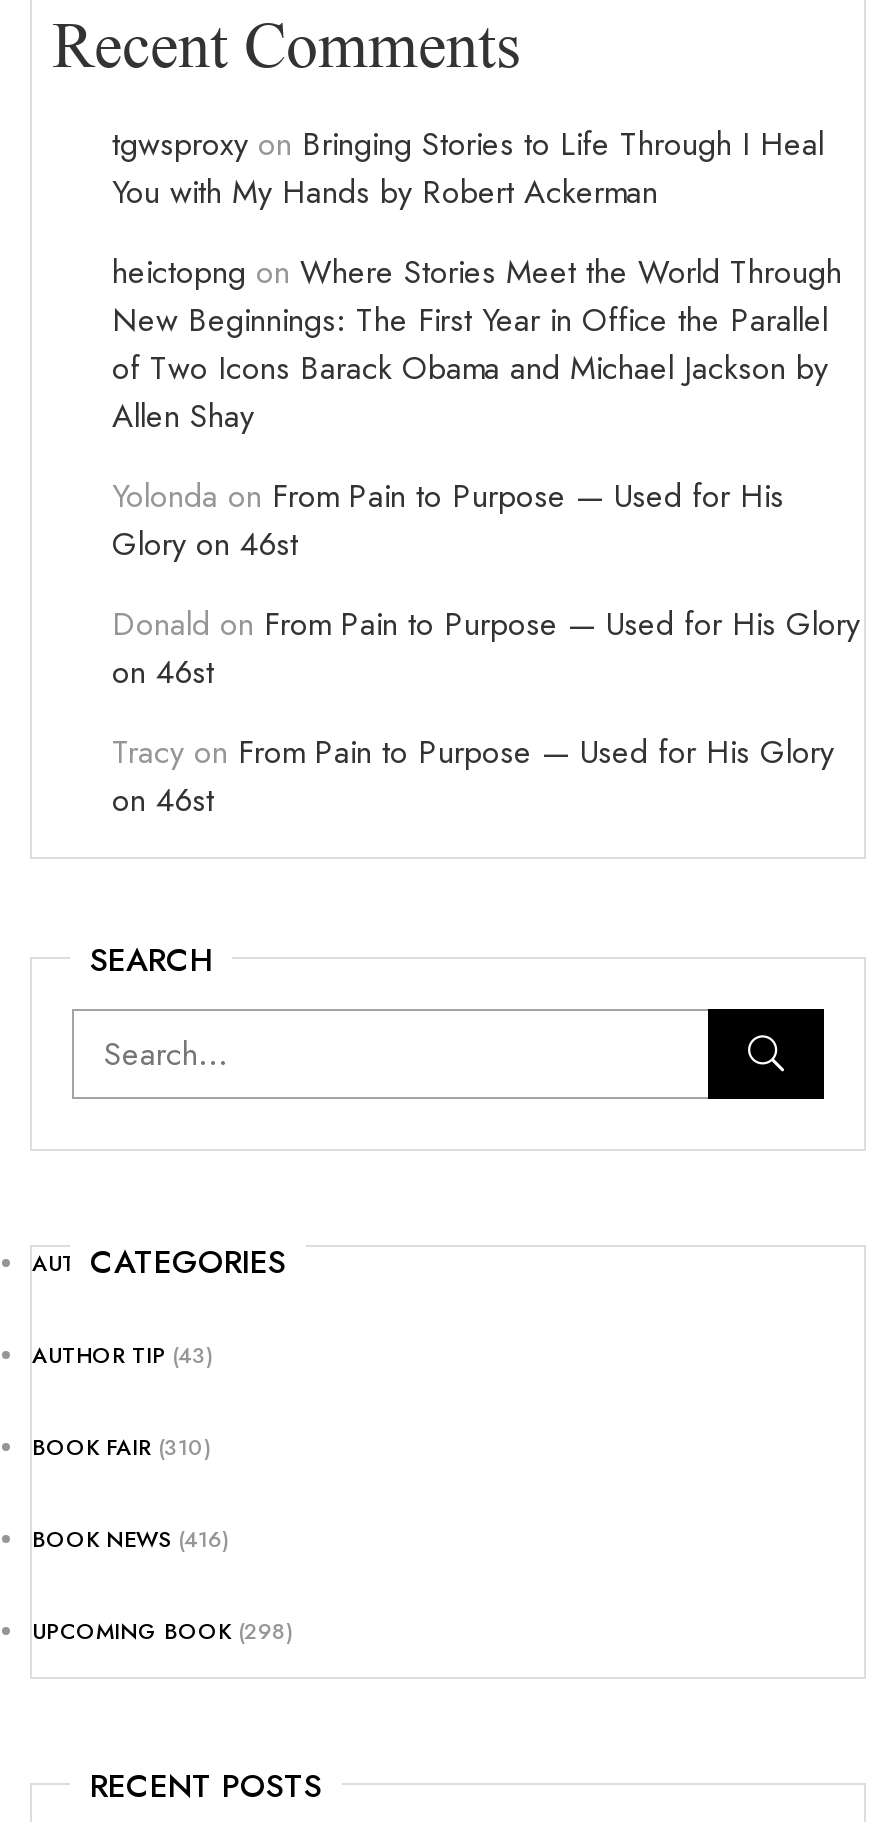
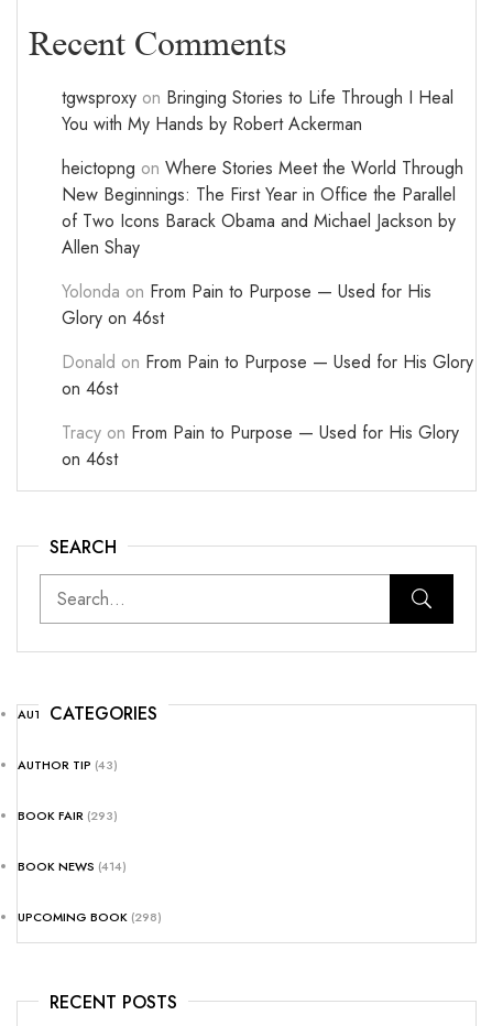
- BOOK FAIR (310)
+ BOOK FAIR (293)

- BOOK NEWS (416)
+ BOOK NEWS (414)
